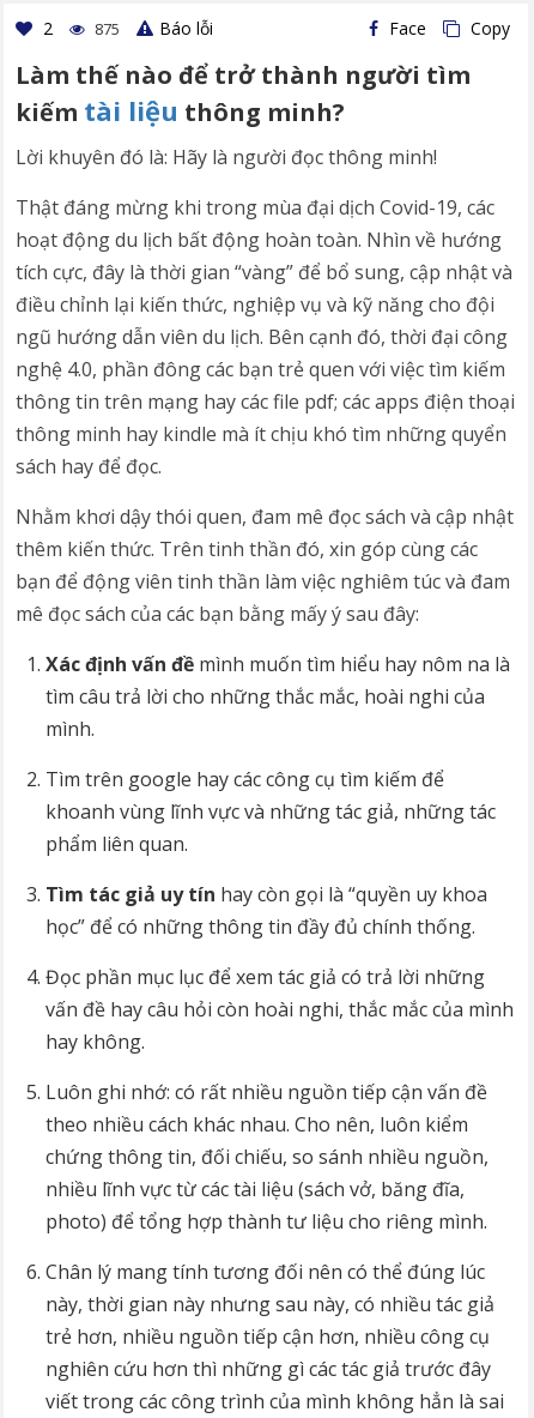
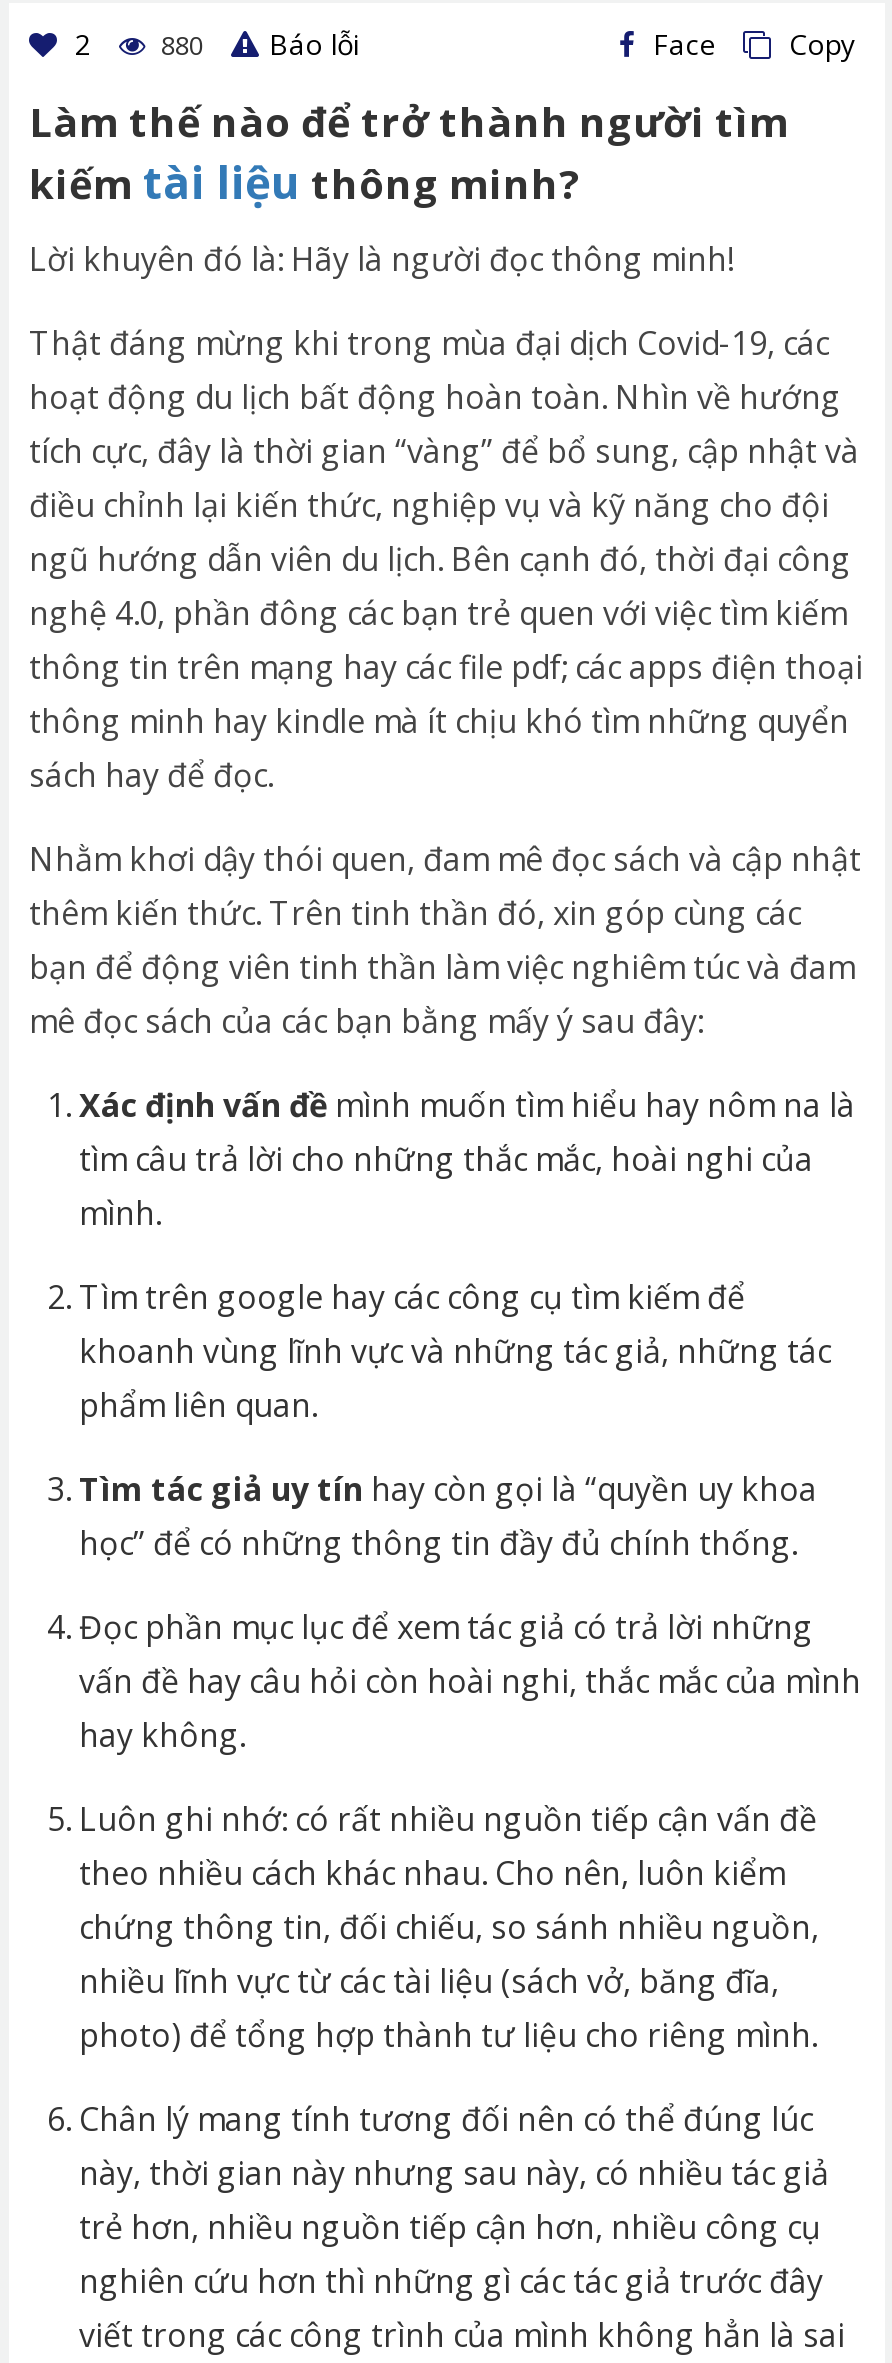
- 2 875 Báo lỗi
+ 2 880 Báo lỗi
